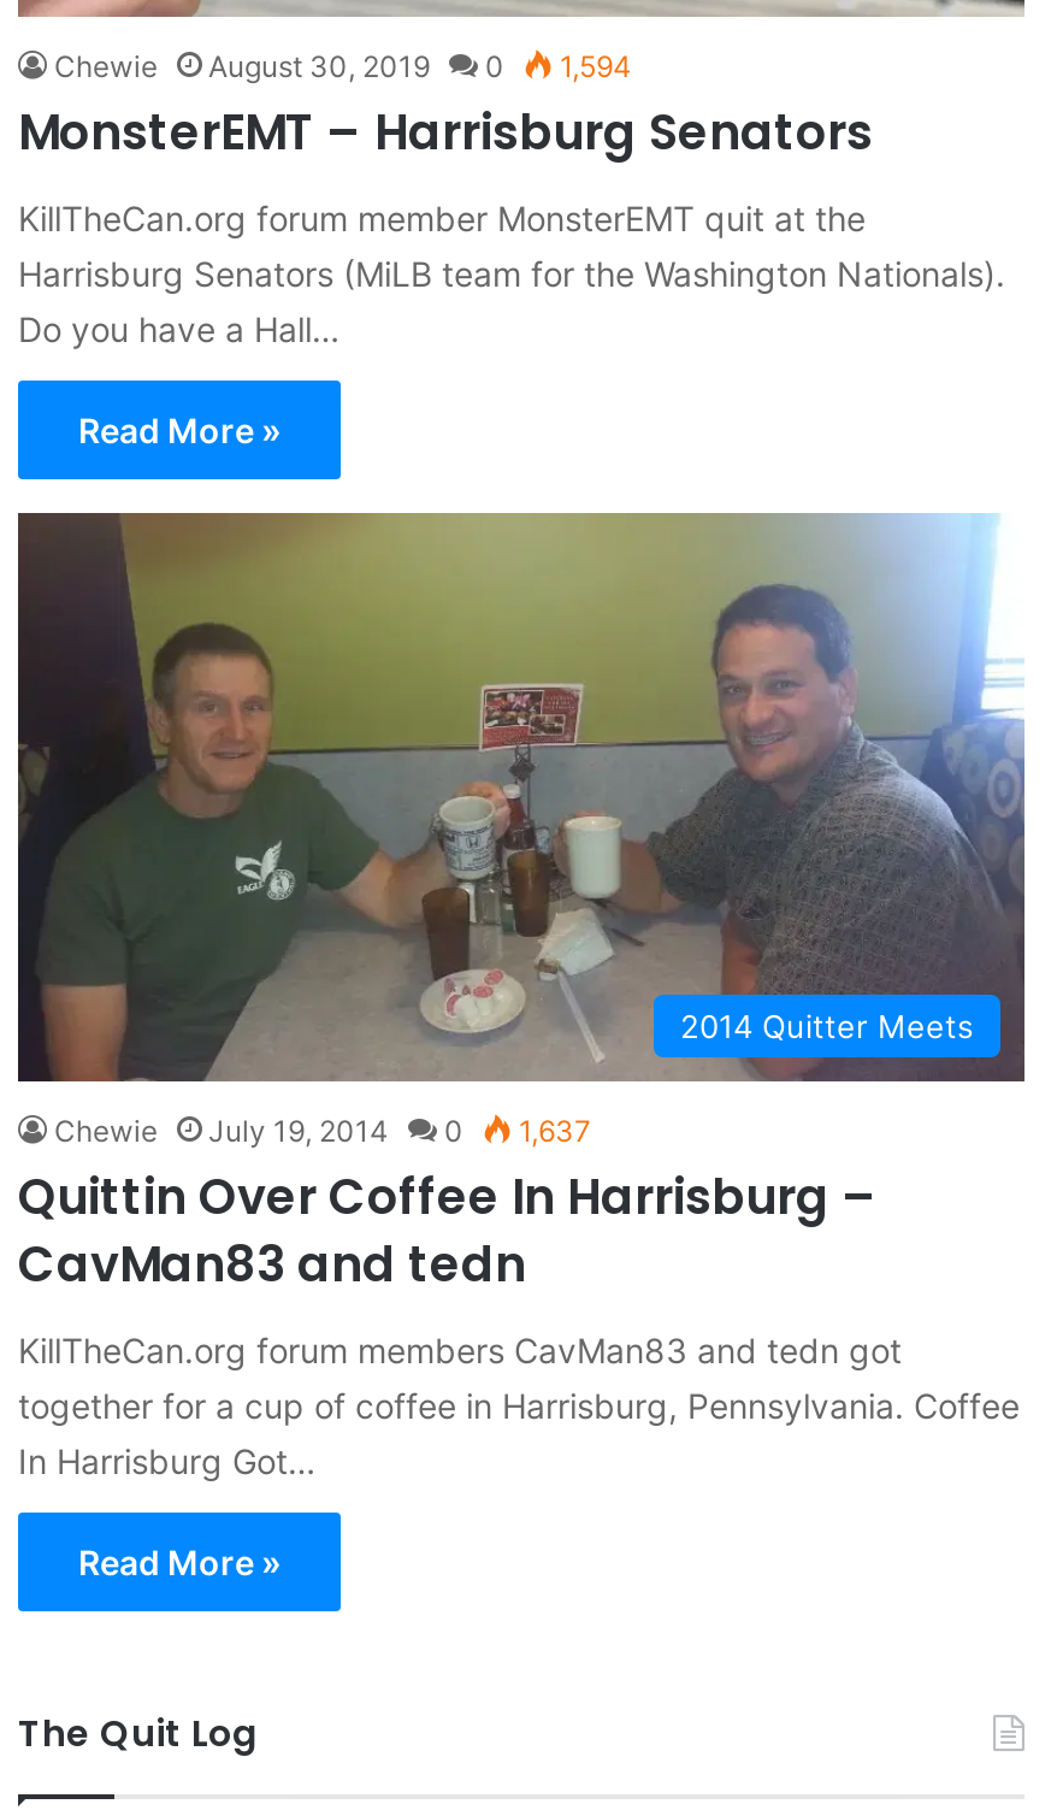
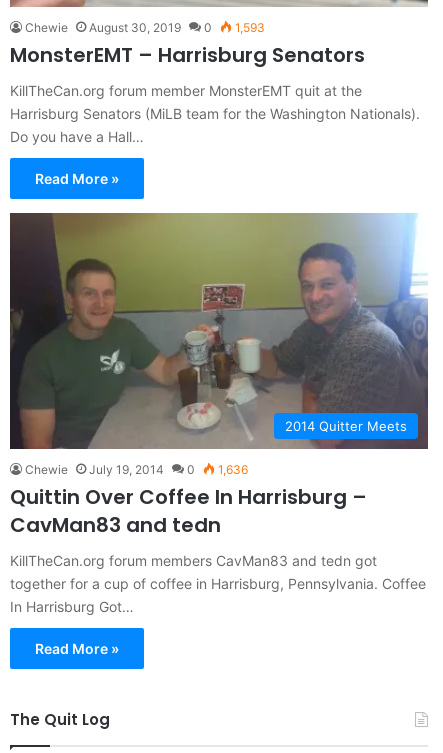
- Chewie August 30, 2019 0 1,594
+ Chewie August 30, 2019 0 1,593

- Chewie July 19, 2014 0 1,637
+ Chewie July 19, 2014 0 1,636
